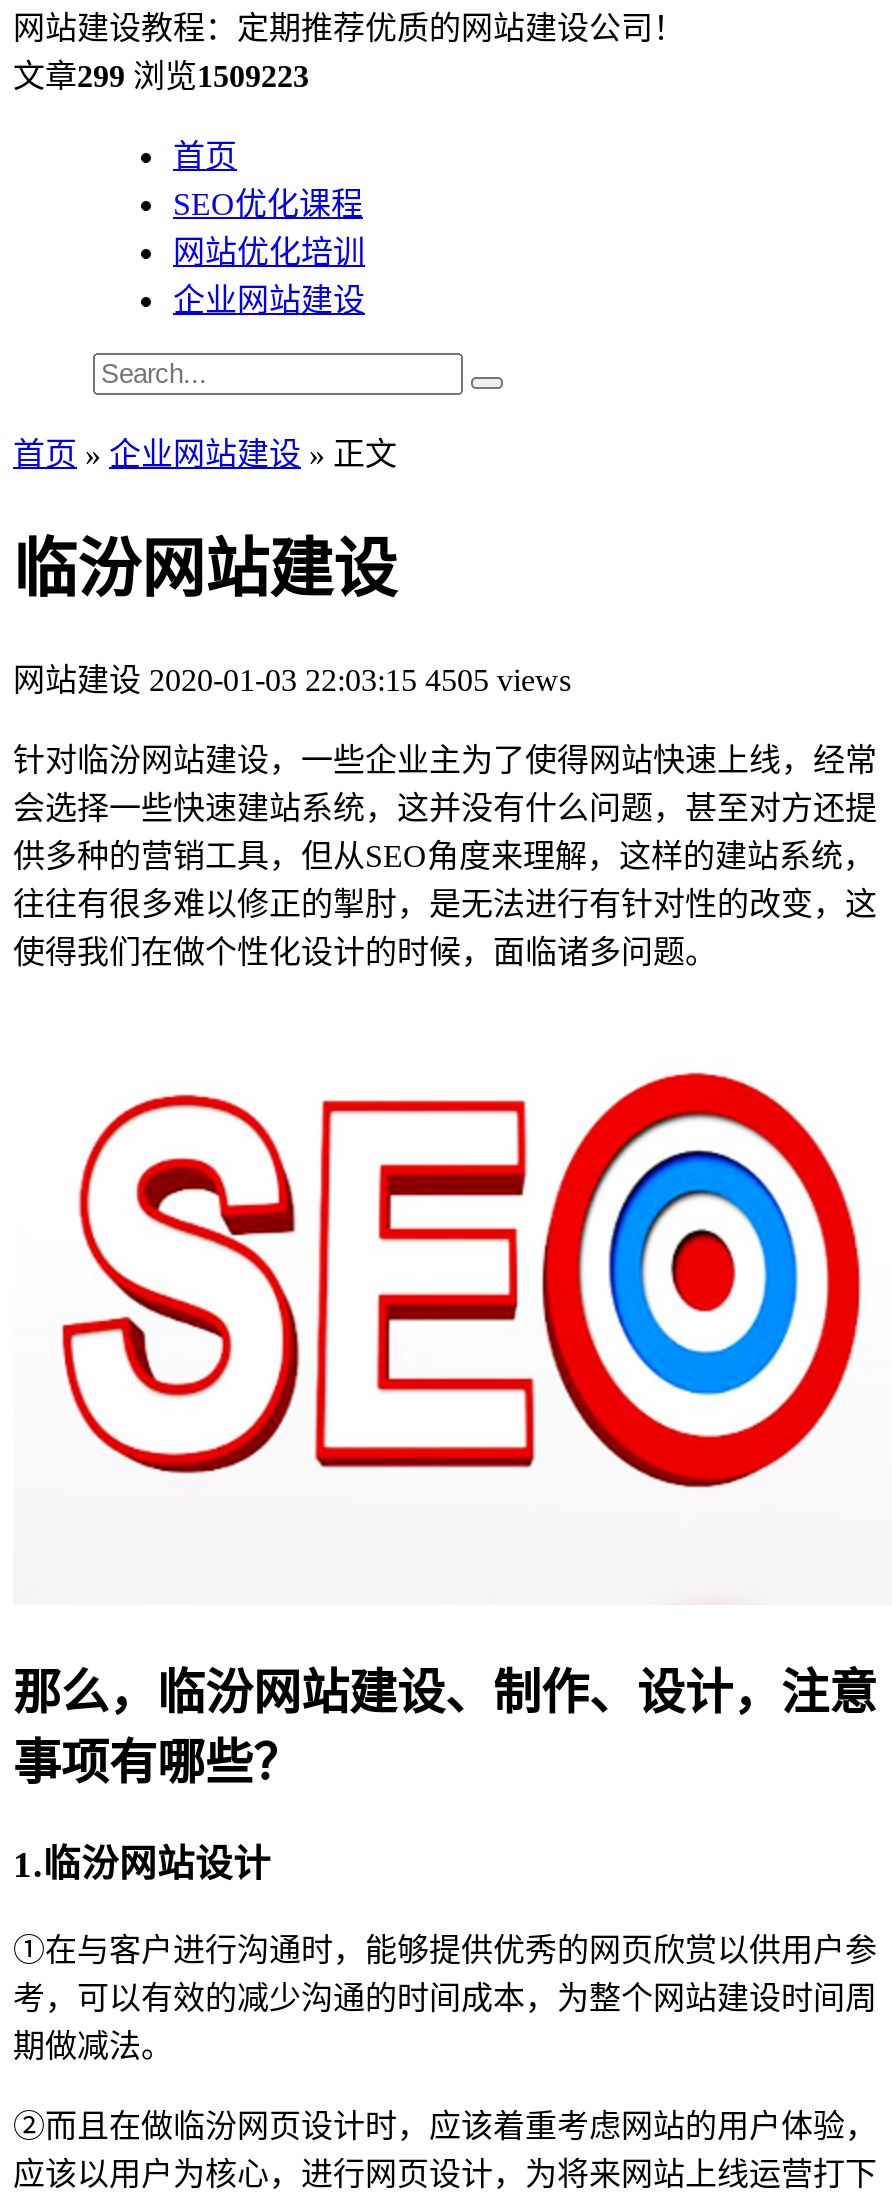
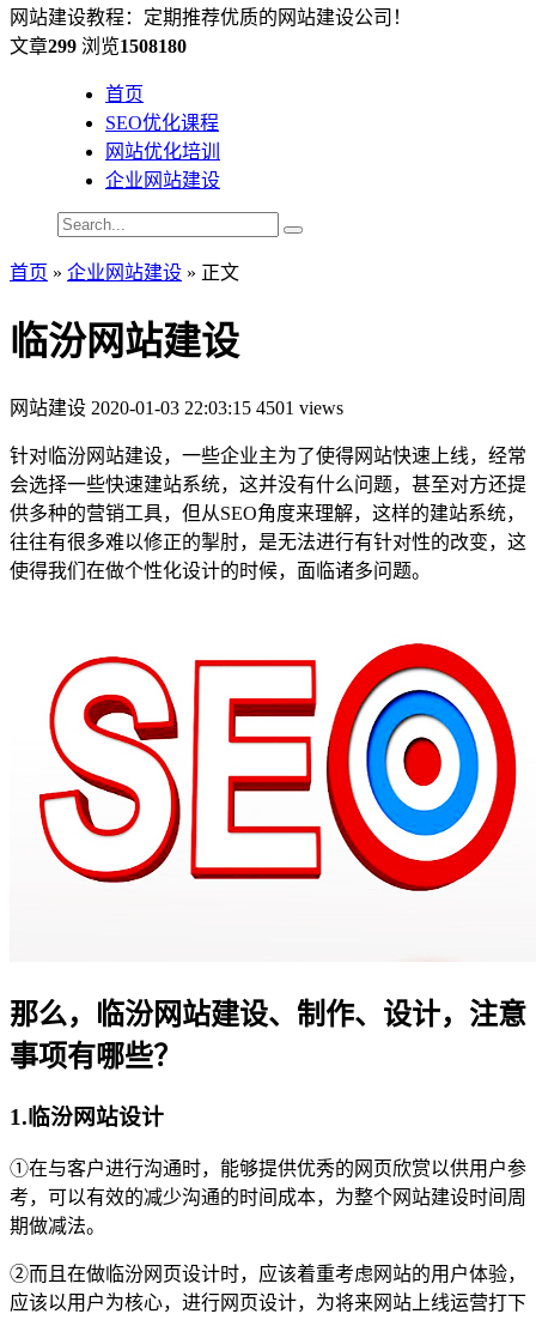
- 文章299 浏览1509223
+ 文章299 浏览1508180

- 网站建设 2020-01-03 22:03:15 4505 views
+ 网站建设 2020-01-03 22:03:15 4501 views
